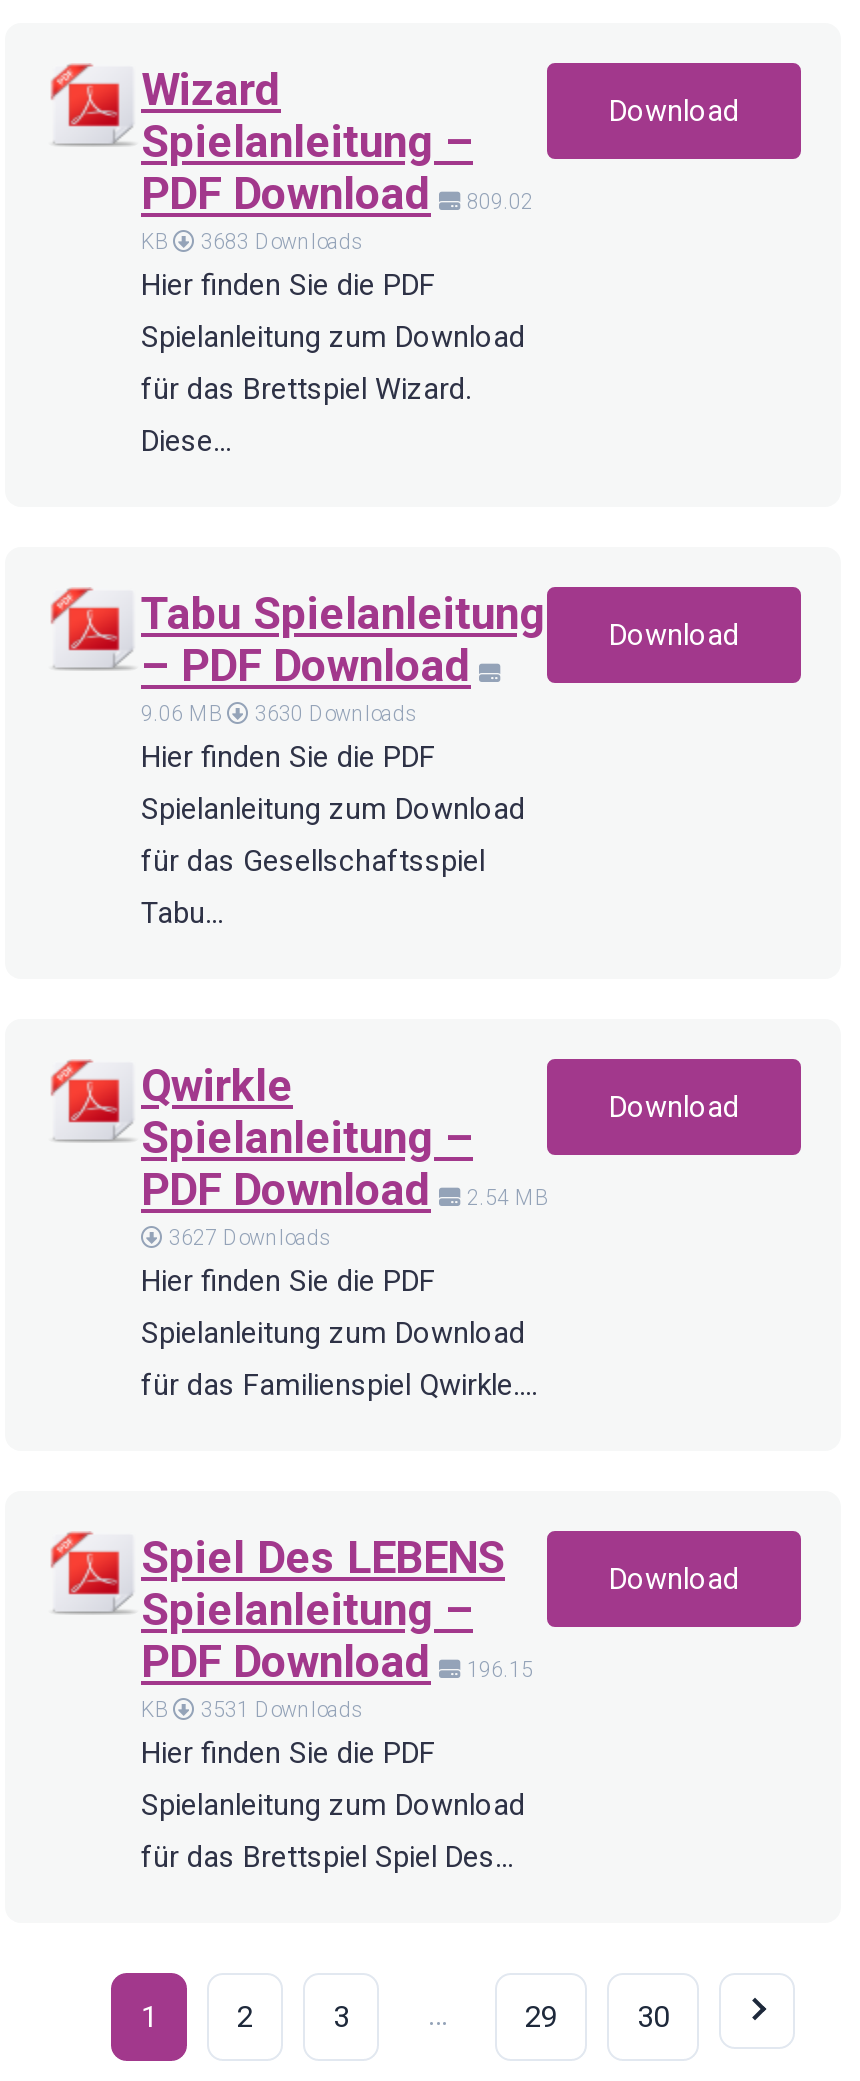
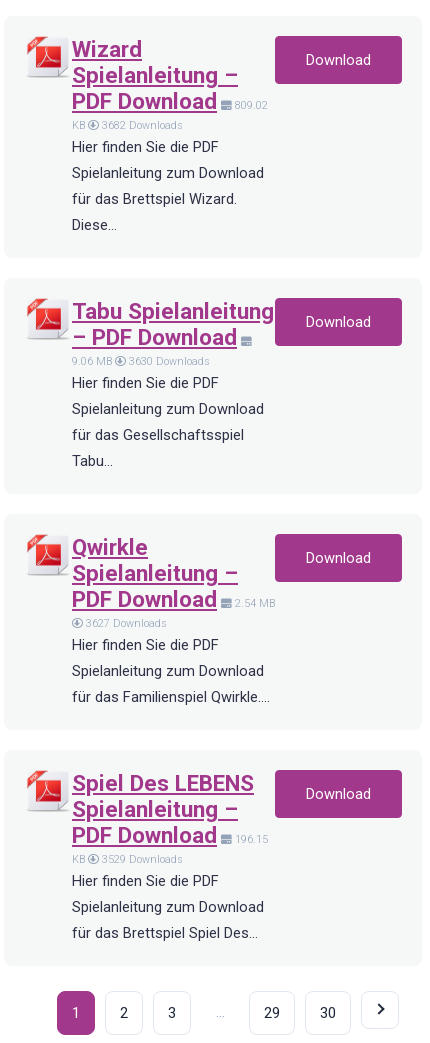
- KB 3683 Downloads
+ KB 3682 Downloads

- KB 3531 Downloads
+ KB 3529 Downloads
